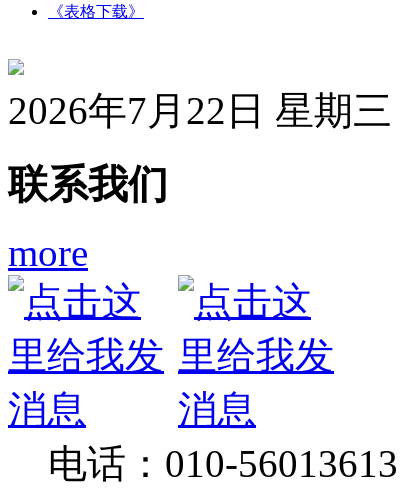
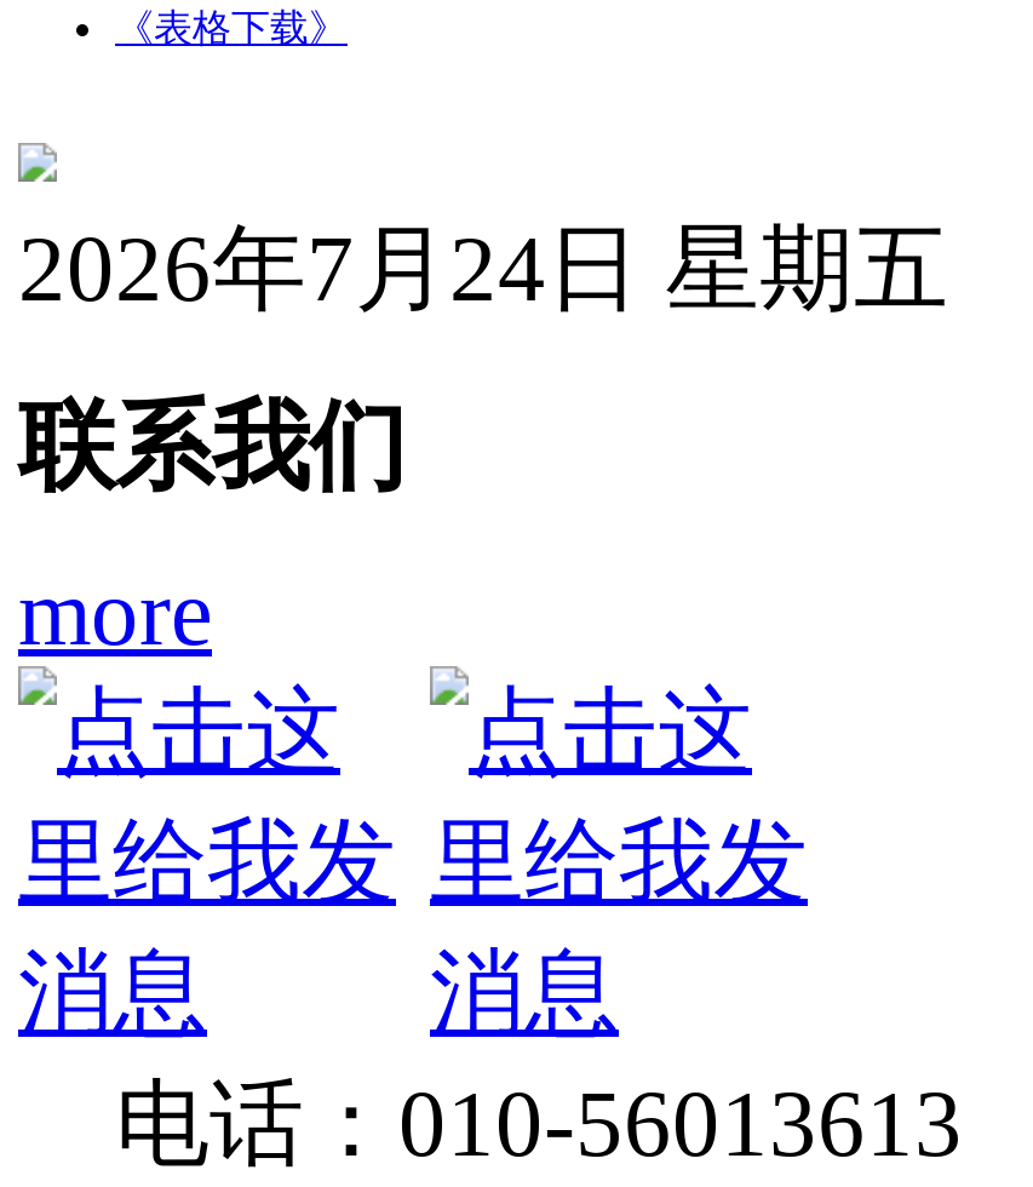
- 2026年7月22日 星期三
+ 2026年7月24日 星期五
